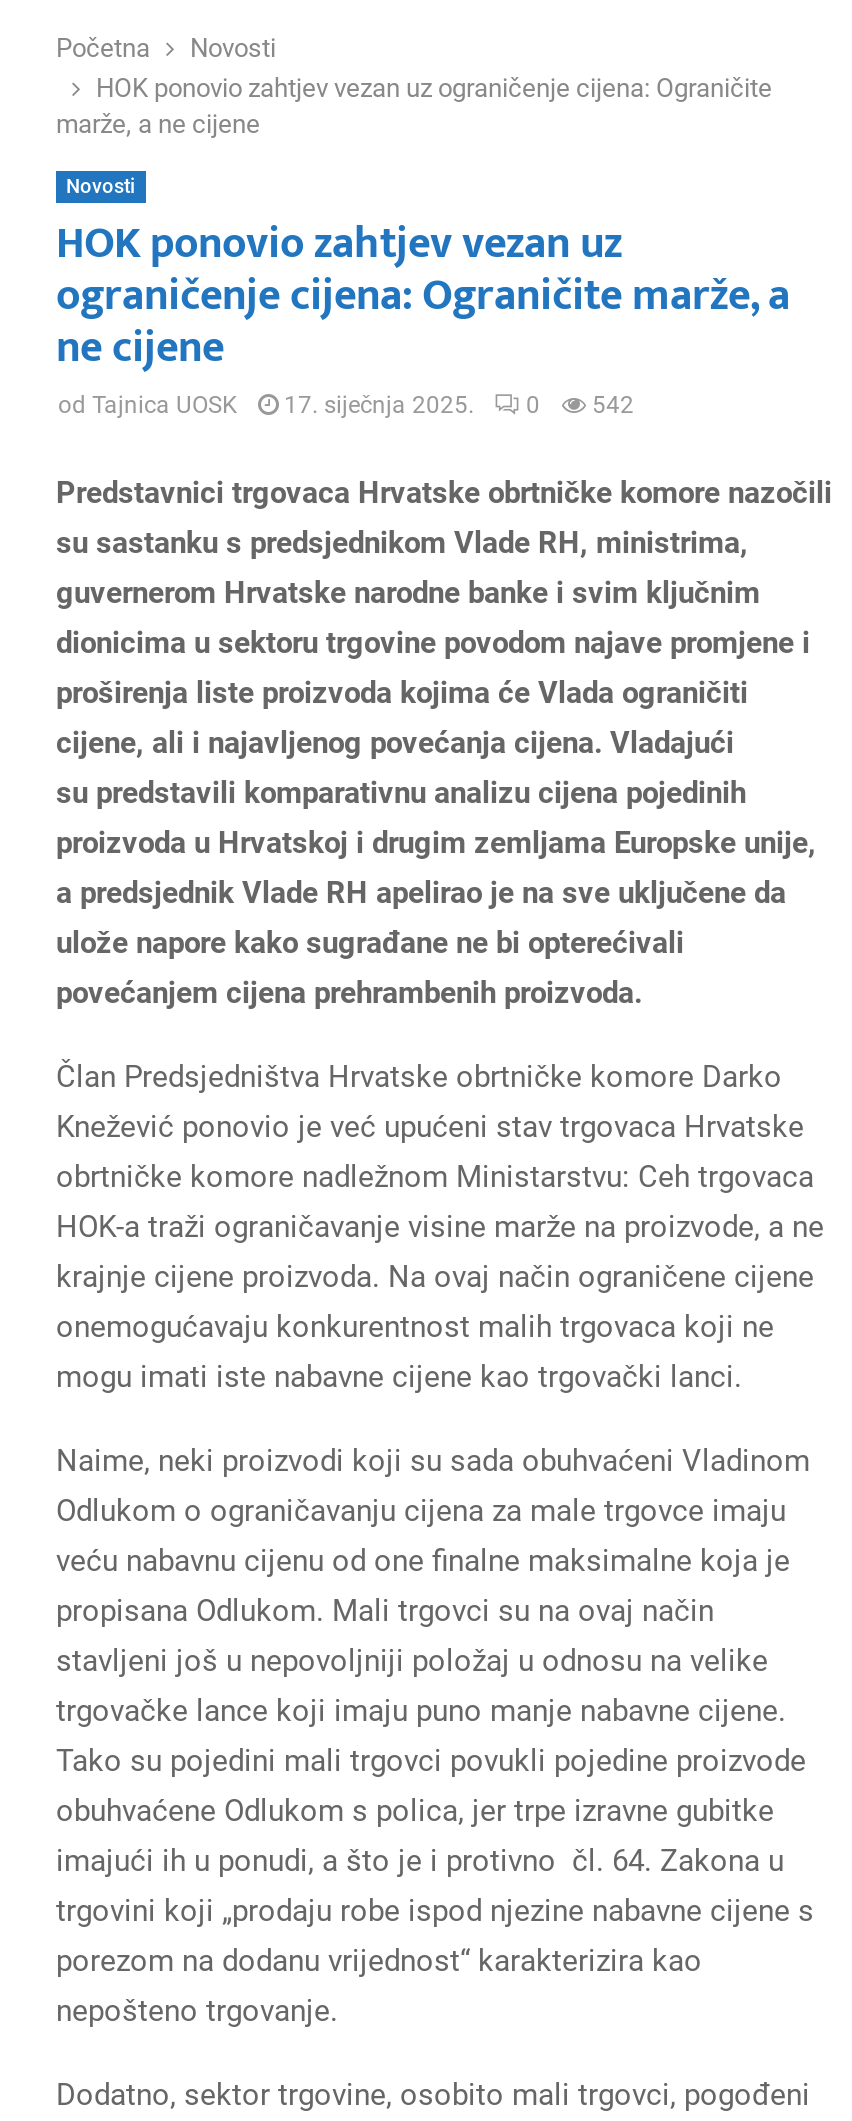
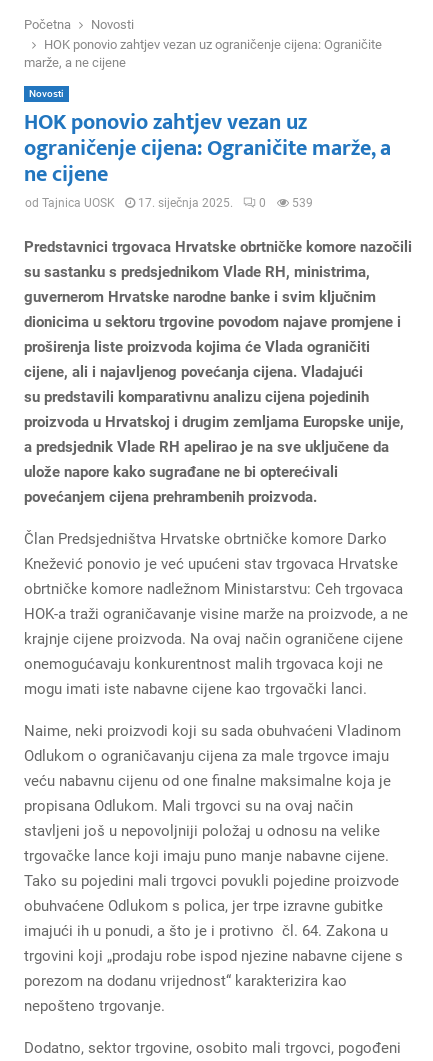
- od Tajnica UOSK 17. siječnja 2025. 0 542
+ od Tajnica UOSK 17. siječnja 2025. 0 539
